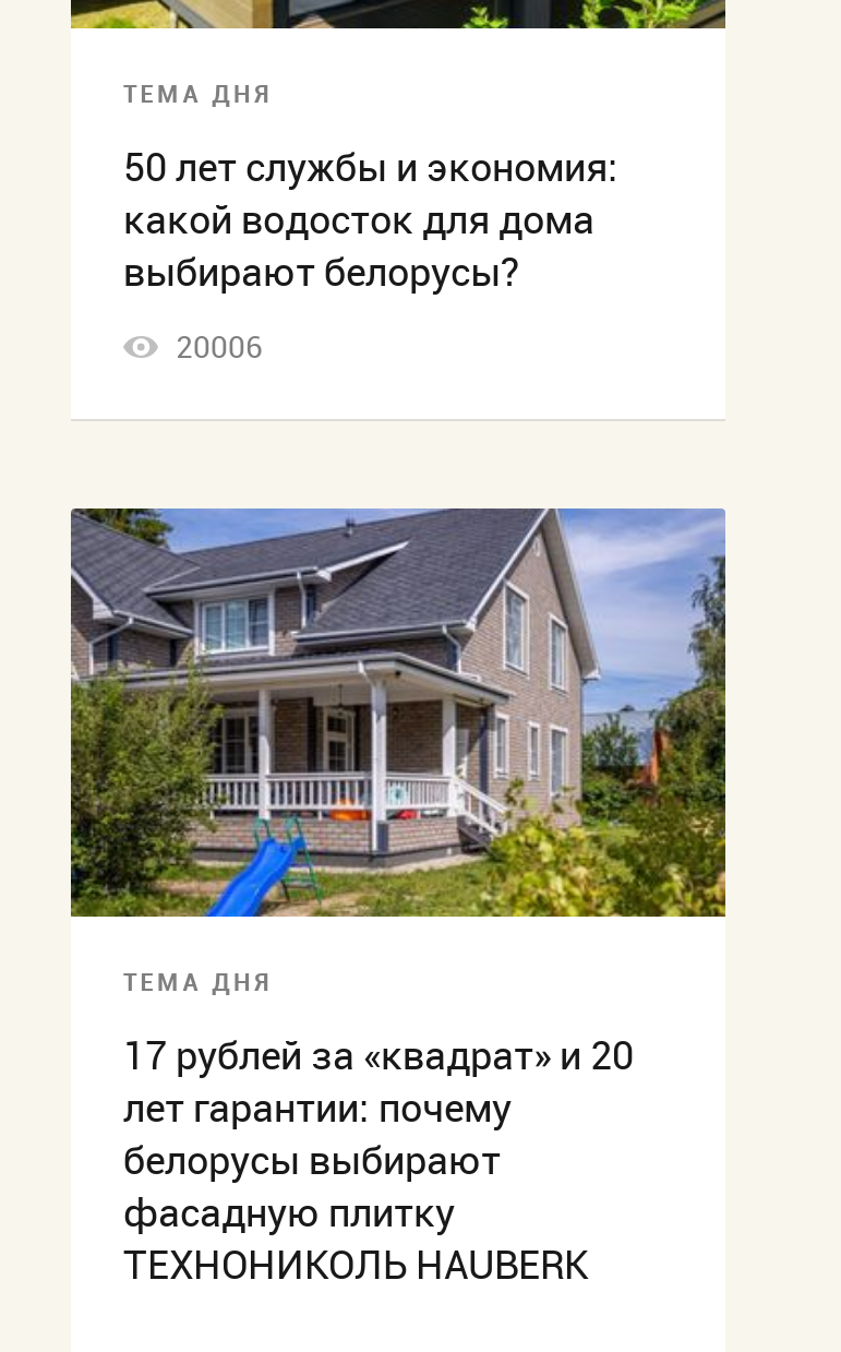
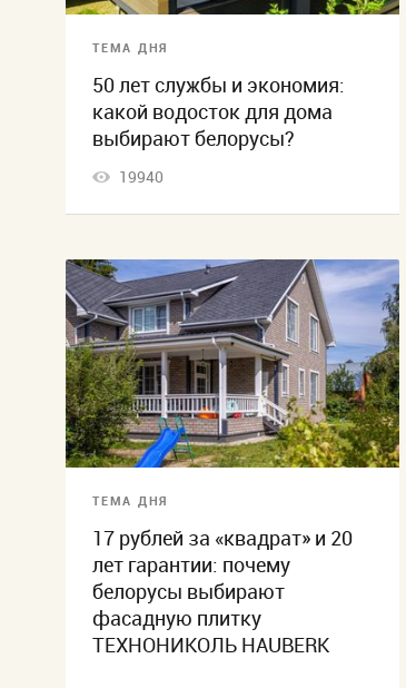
- 20006
+ 19940
